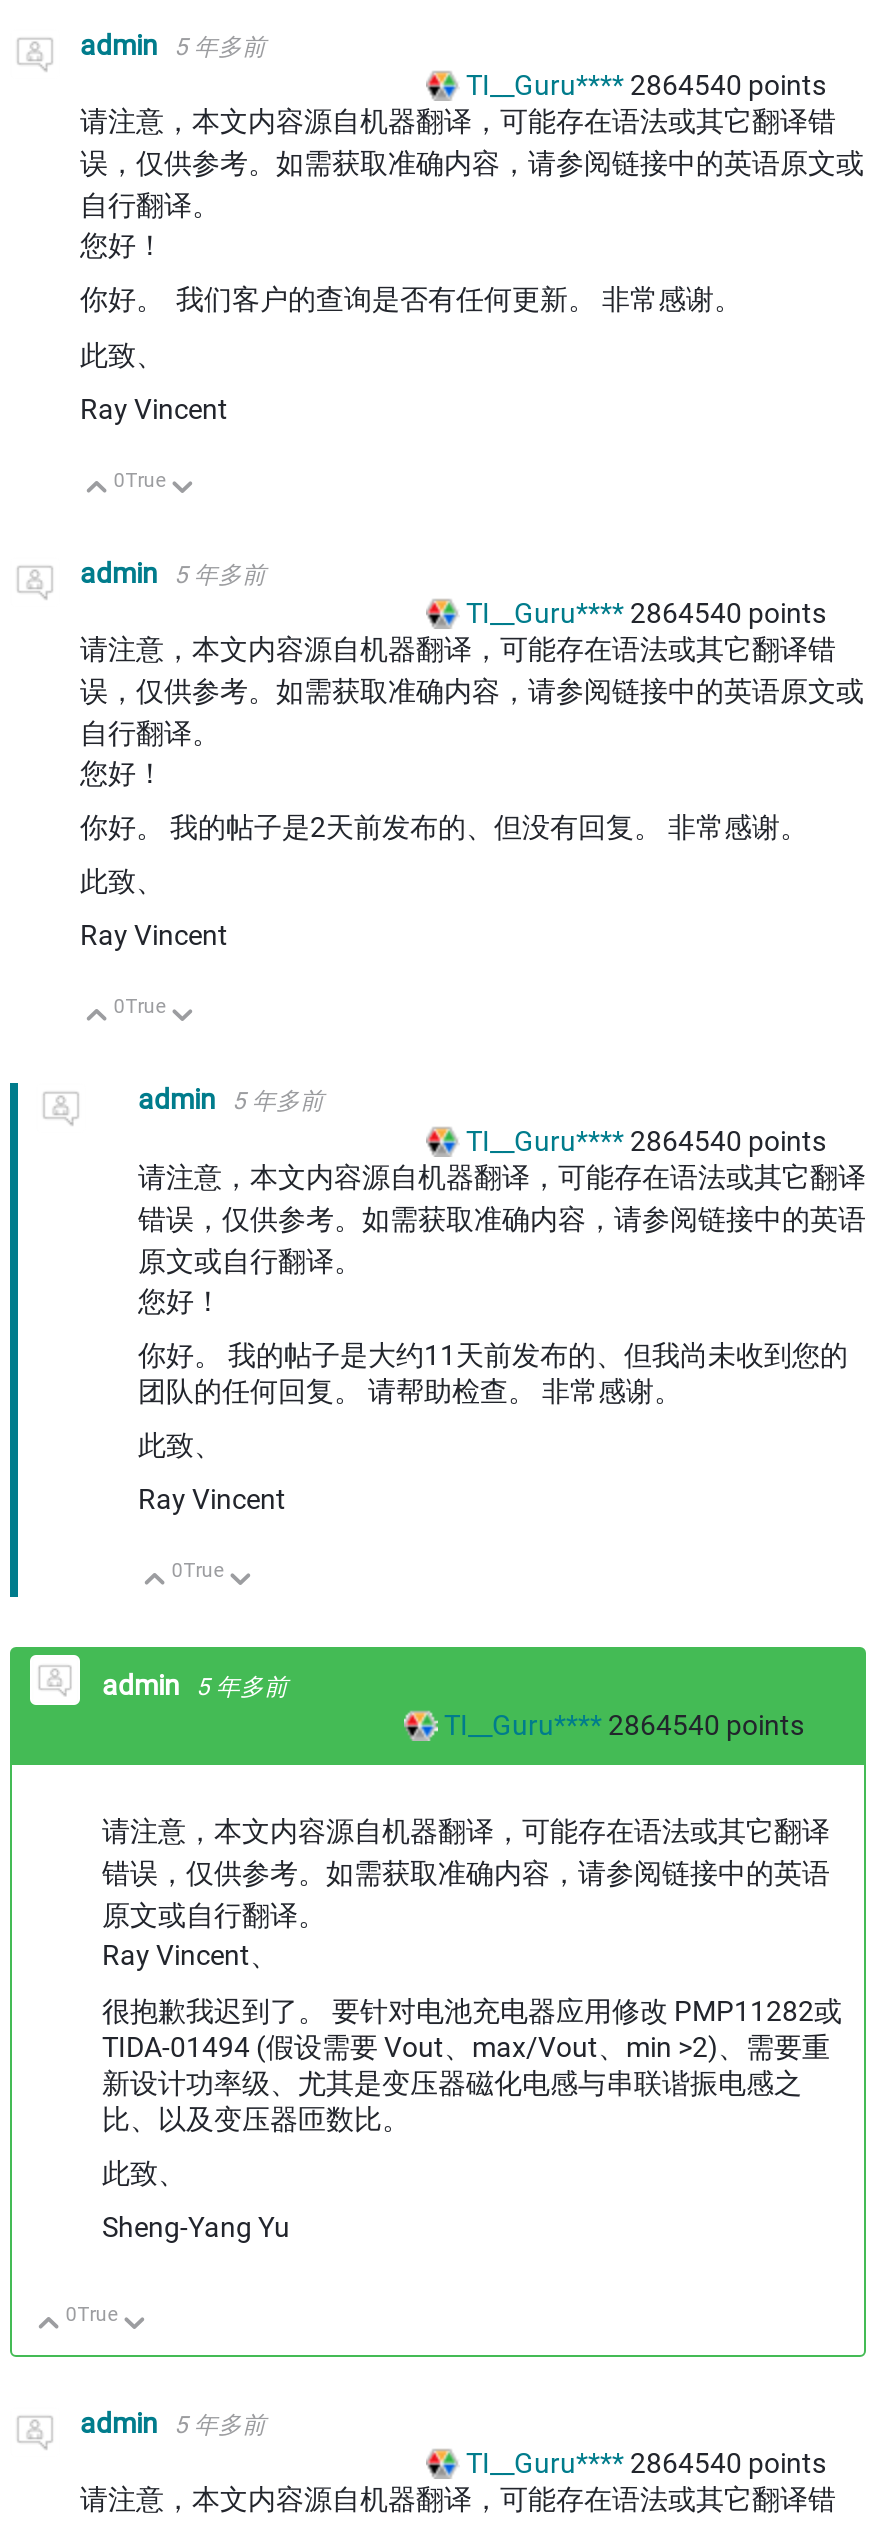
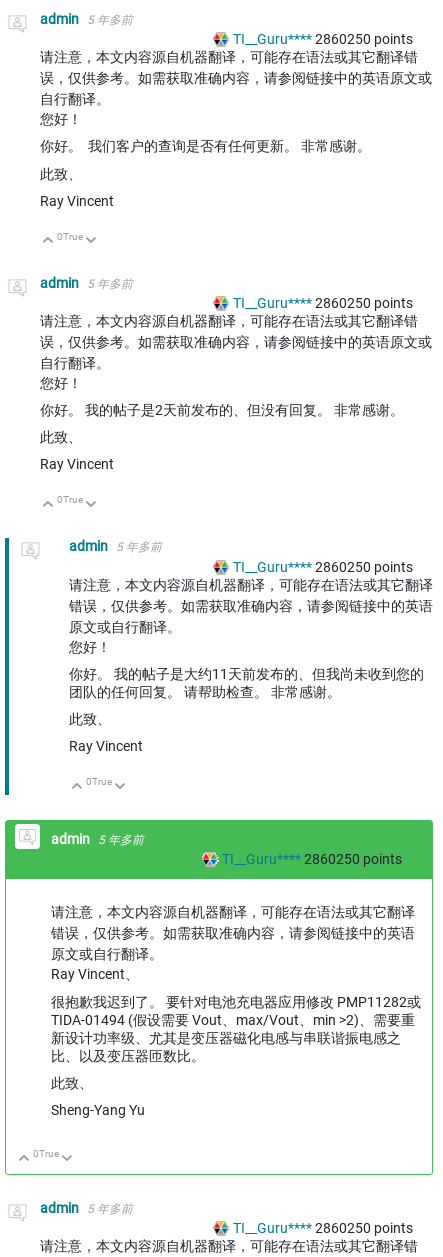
- TI__Guru**** 2864540 points
+ TI__Guru**** 2860250 points

- TI__Guru**** 2864540 points
+ TI__Guru**** 2860250 points

- TI__Guru**** 2864540 points
+ TI__Guru**** 2860250 points

- TI__Guru**** 2864540 points
+ TI__Guru**** 2860250 points

- TI__Guru**** 2864540 points
+ TI__Guru**** 2860250 points
